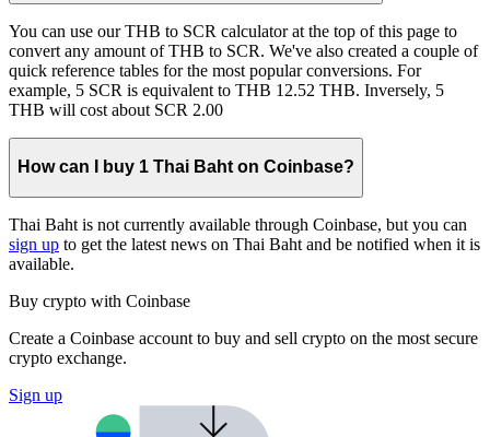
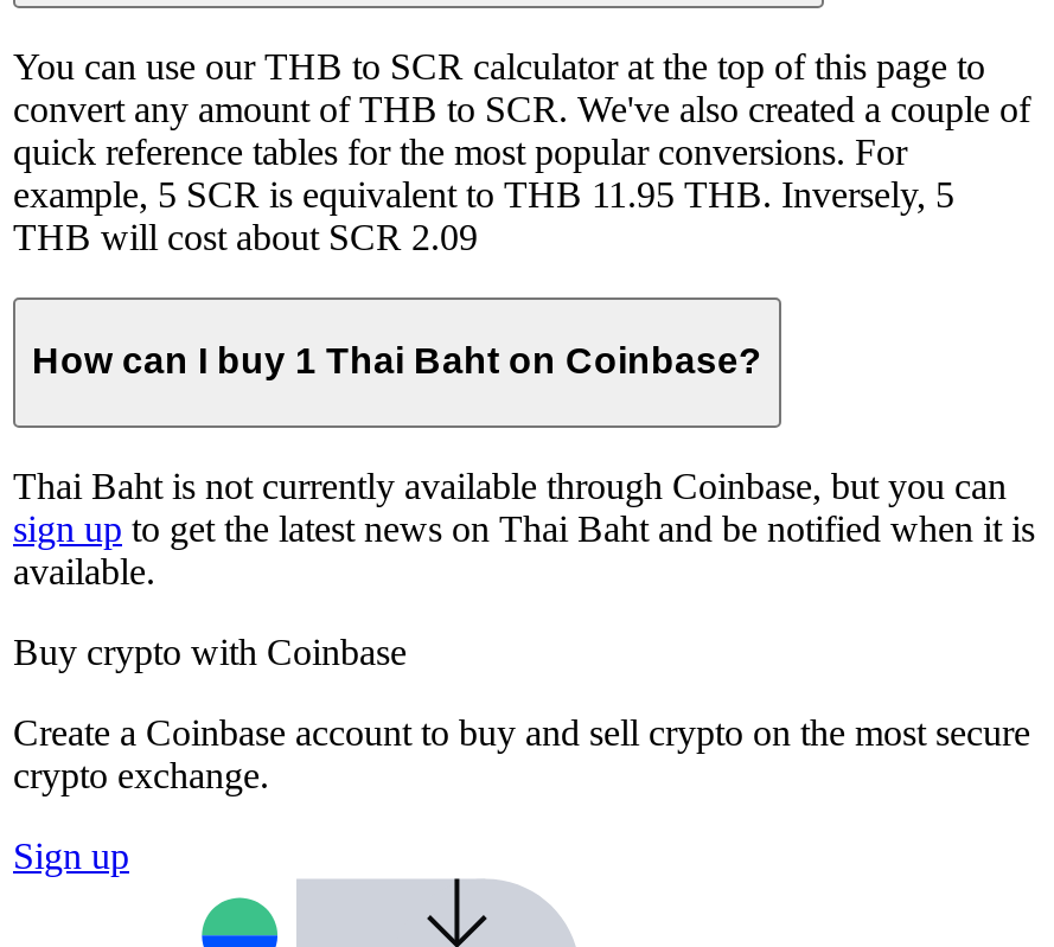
- example, 5 SCR is equivalent to THB 12.52 THB. Inversely, 5
+ example, 5 SCR is equivalent to THB 11.95 THB. Inversely, 5

- THB will cost about SCR 2.00
+ THB will cost about SCR 2.09
